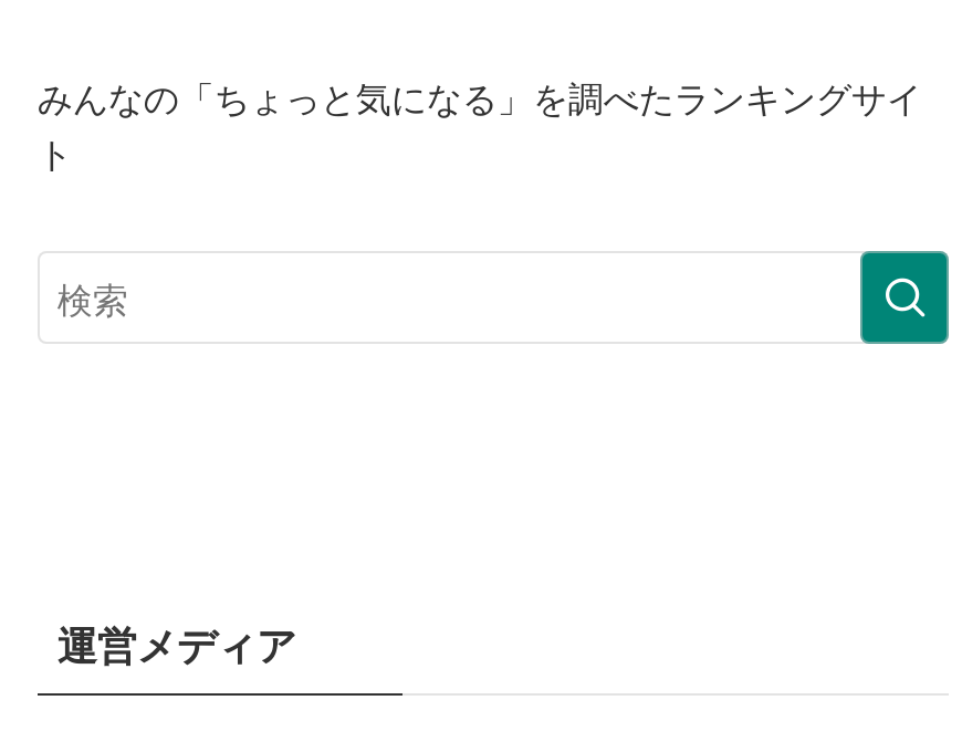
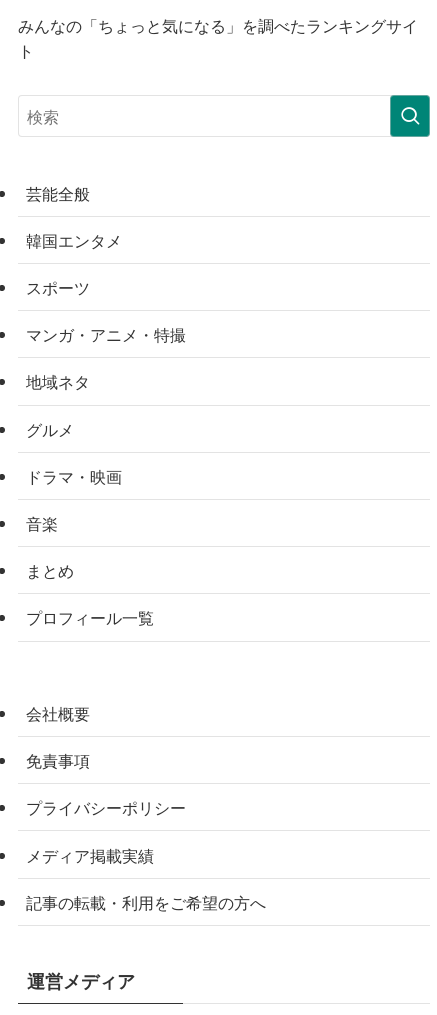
+ 芸能全般
+ 韓国エンタメ
+ スポーツ
+ マンガ・アニメ・特撮
+ 地域ネタ
+ グルメ
+ ドラマ・映画
+ 音楽
+ まとめ
+ プロフィール一覧

+ 会社概要
+ 免責事項
+ プライバシーポリシー
+ メディア掲載実績
+ 記事の転載・利用をご希望の方へ
